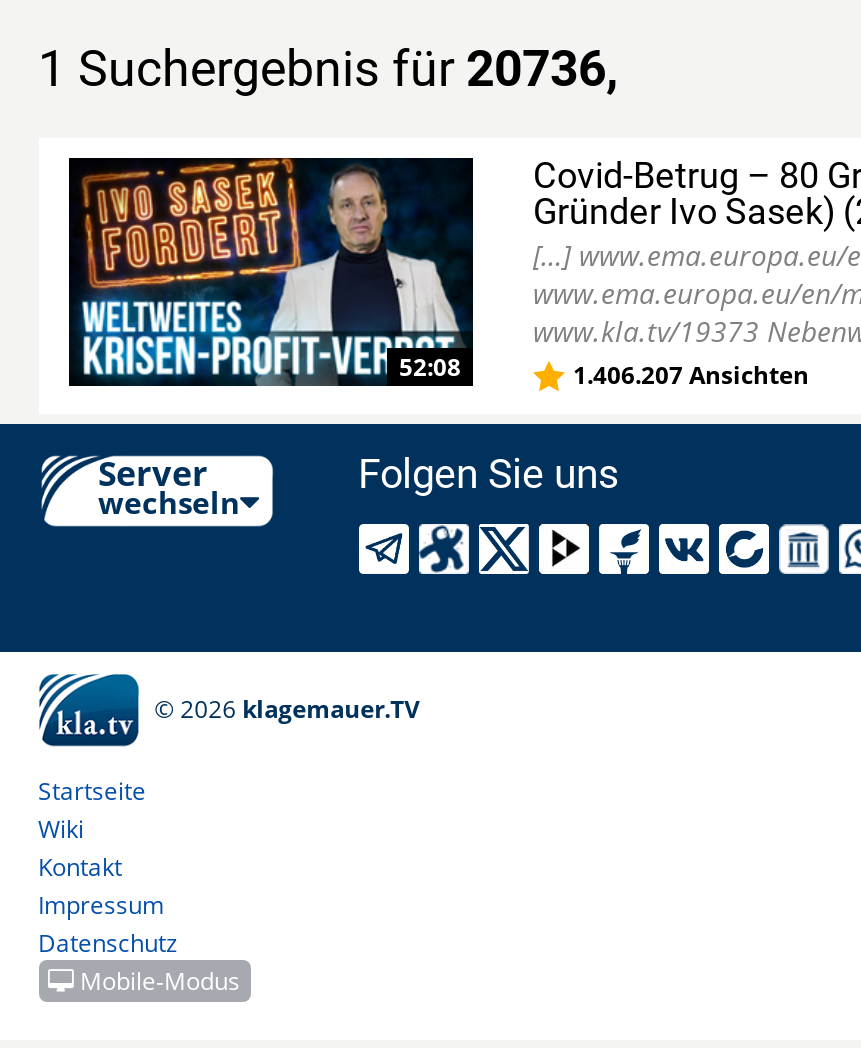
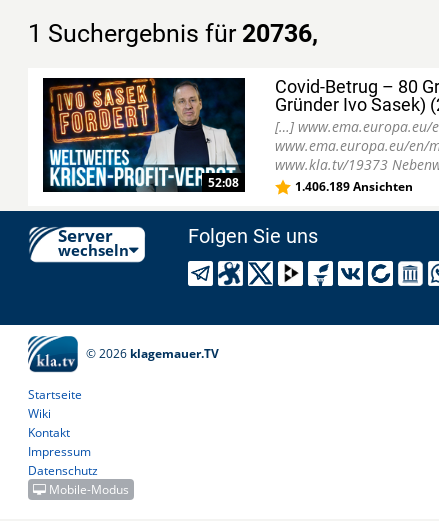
- 1.406.207 Ansichten
+ 1.406.189 Ansichten
